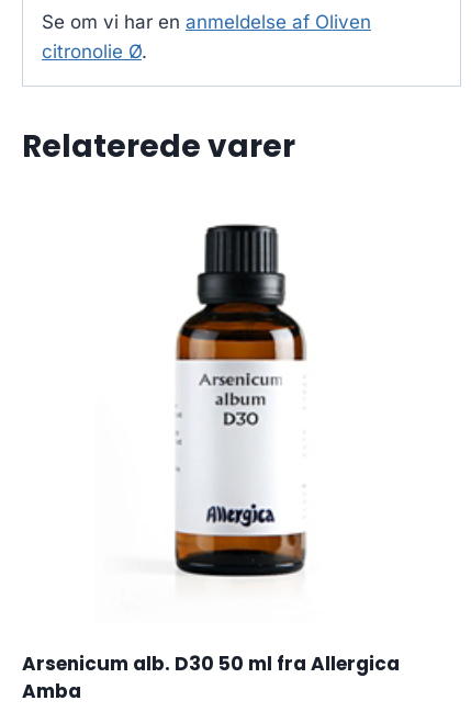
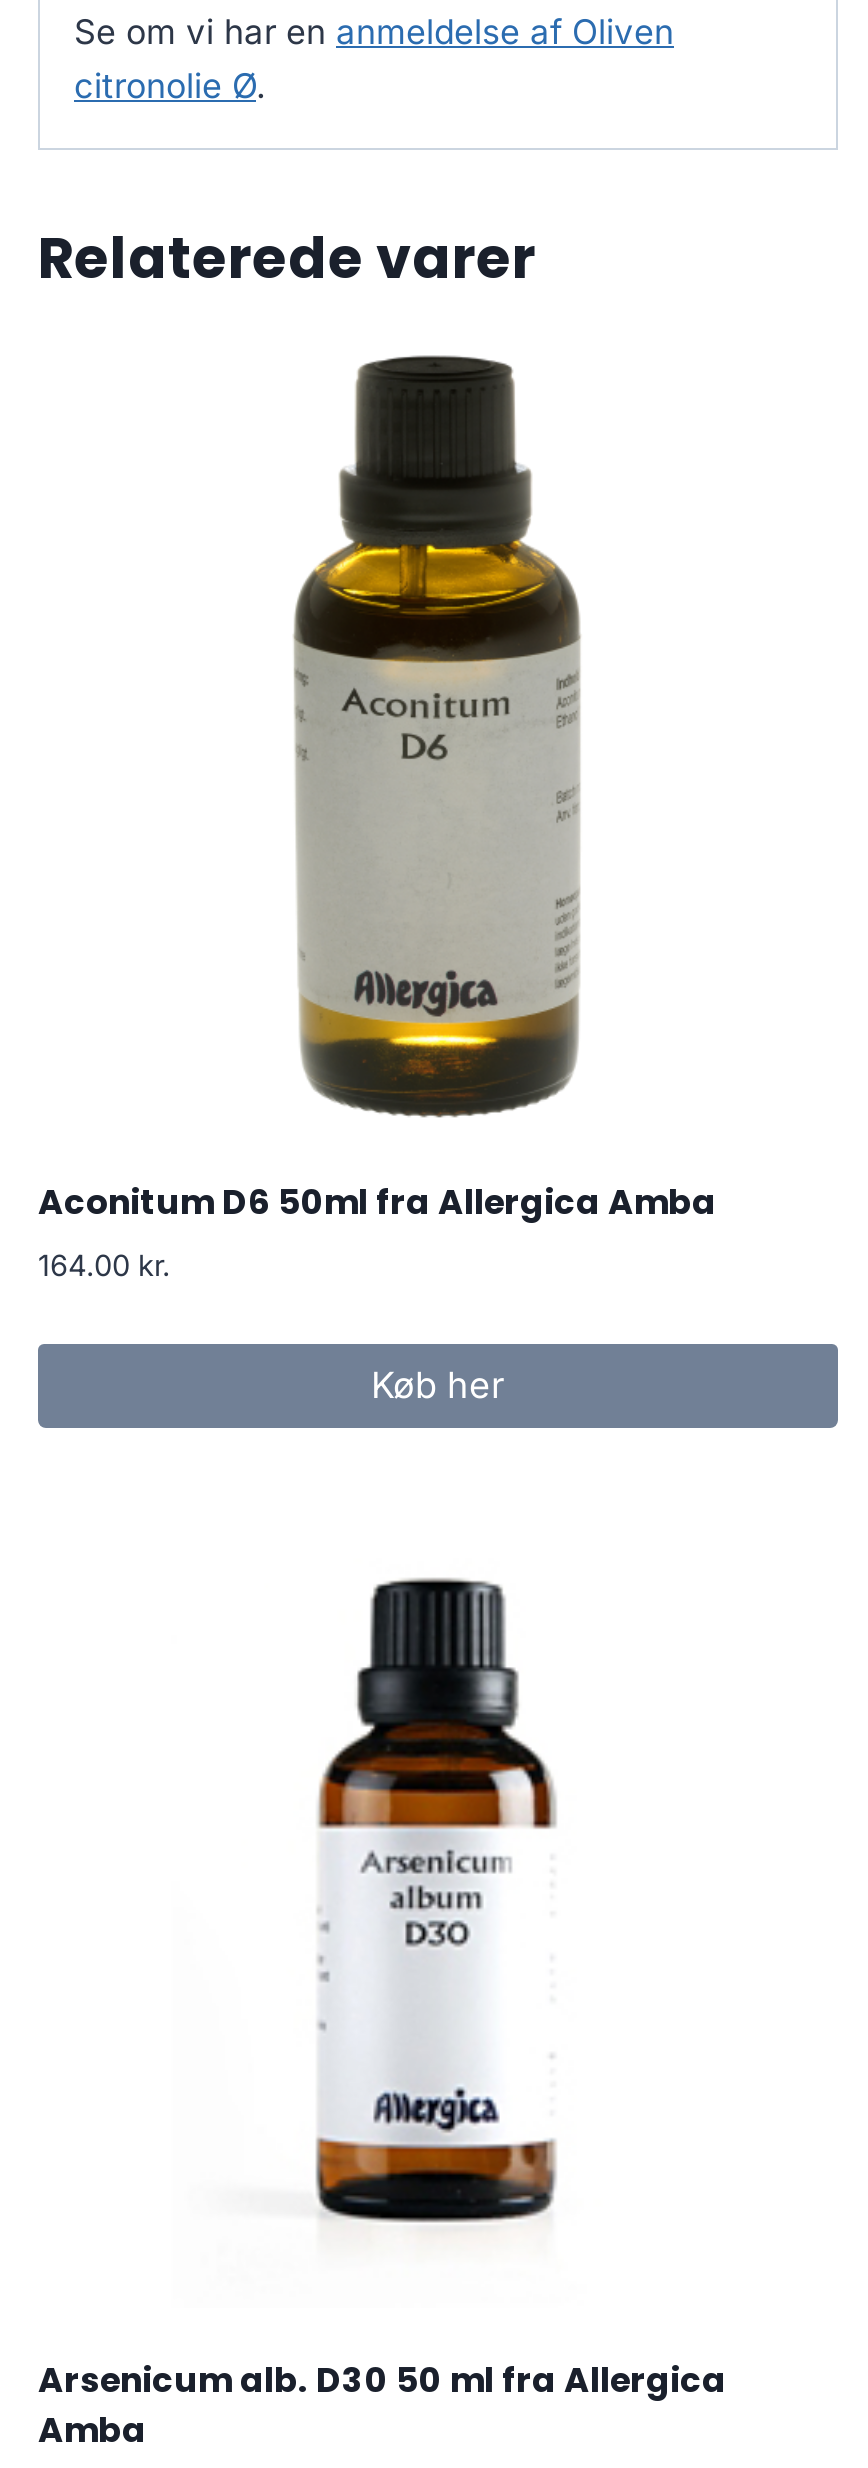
+ [image]
+ Aconitum D6 50ml fra Allergica Amba
+ 164.00 kr.
+ Køb her
